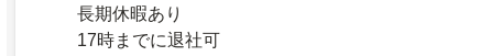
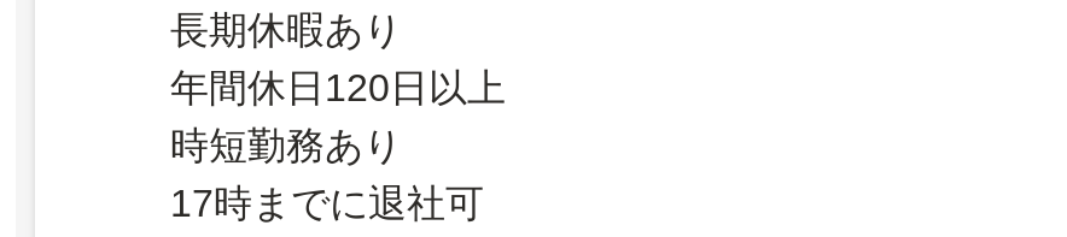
+ 年間休日120日以上
+ 時短勤務あり
